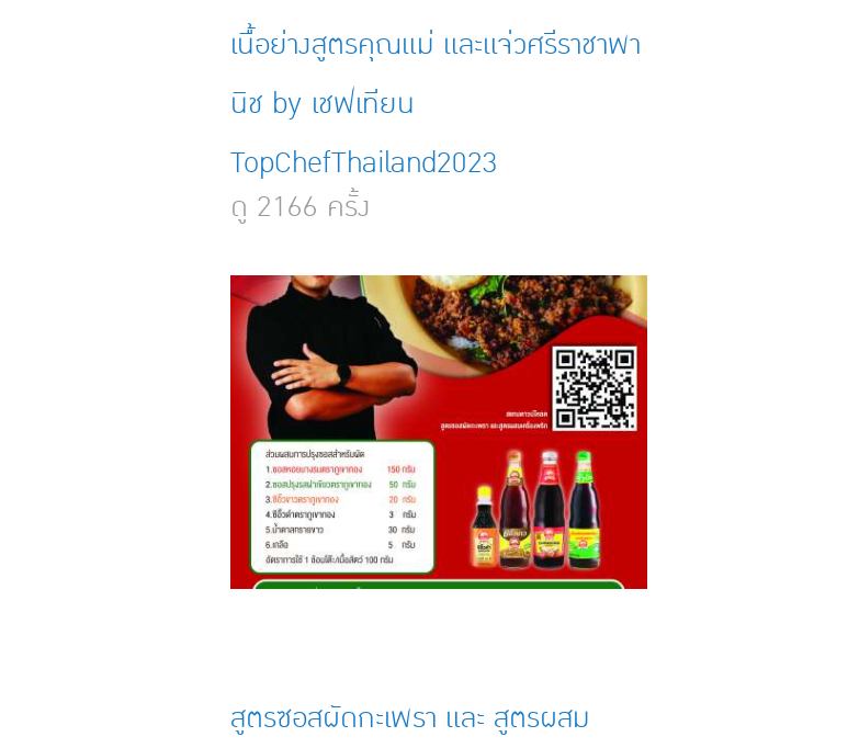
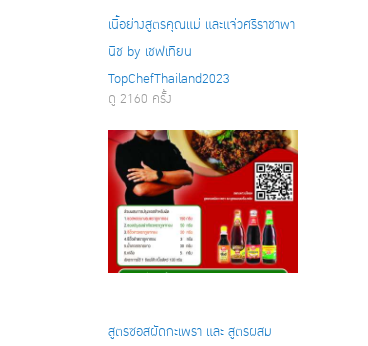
- ดู 2166 ครั้ง
+ ดู 2160 ครั้ง
